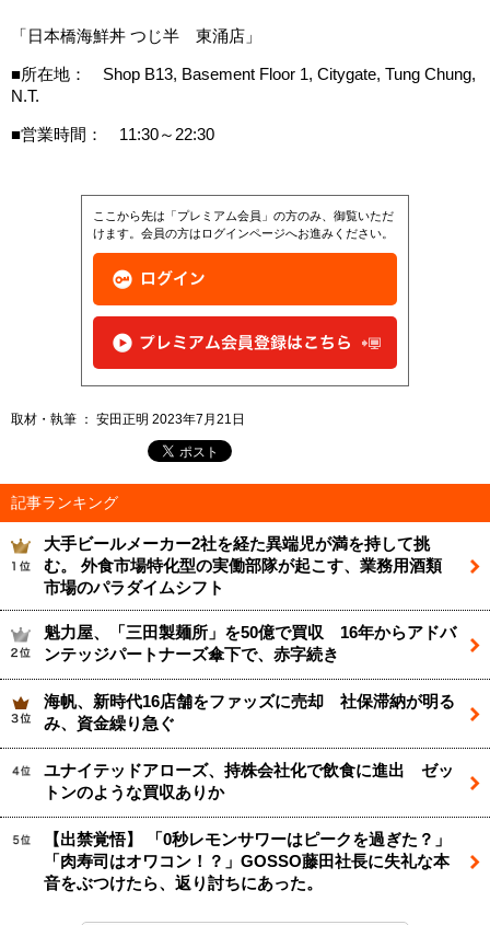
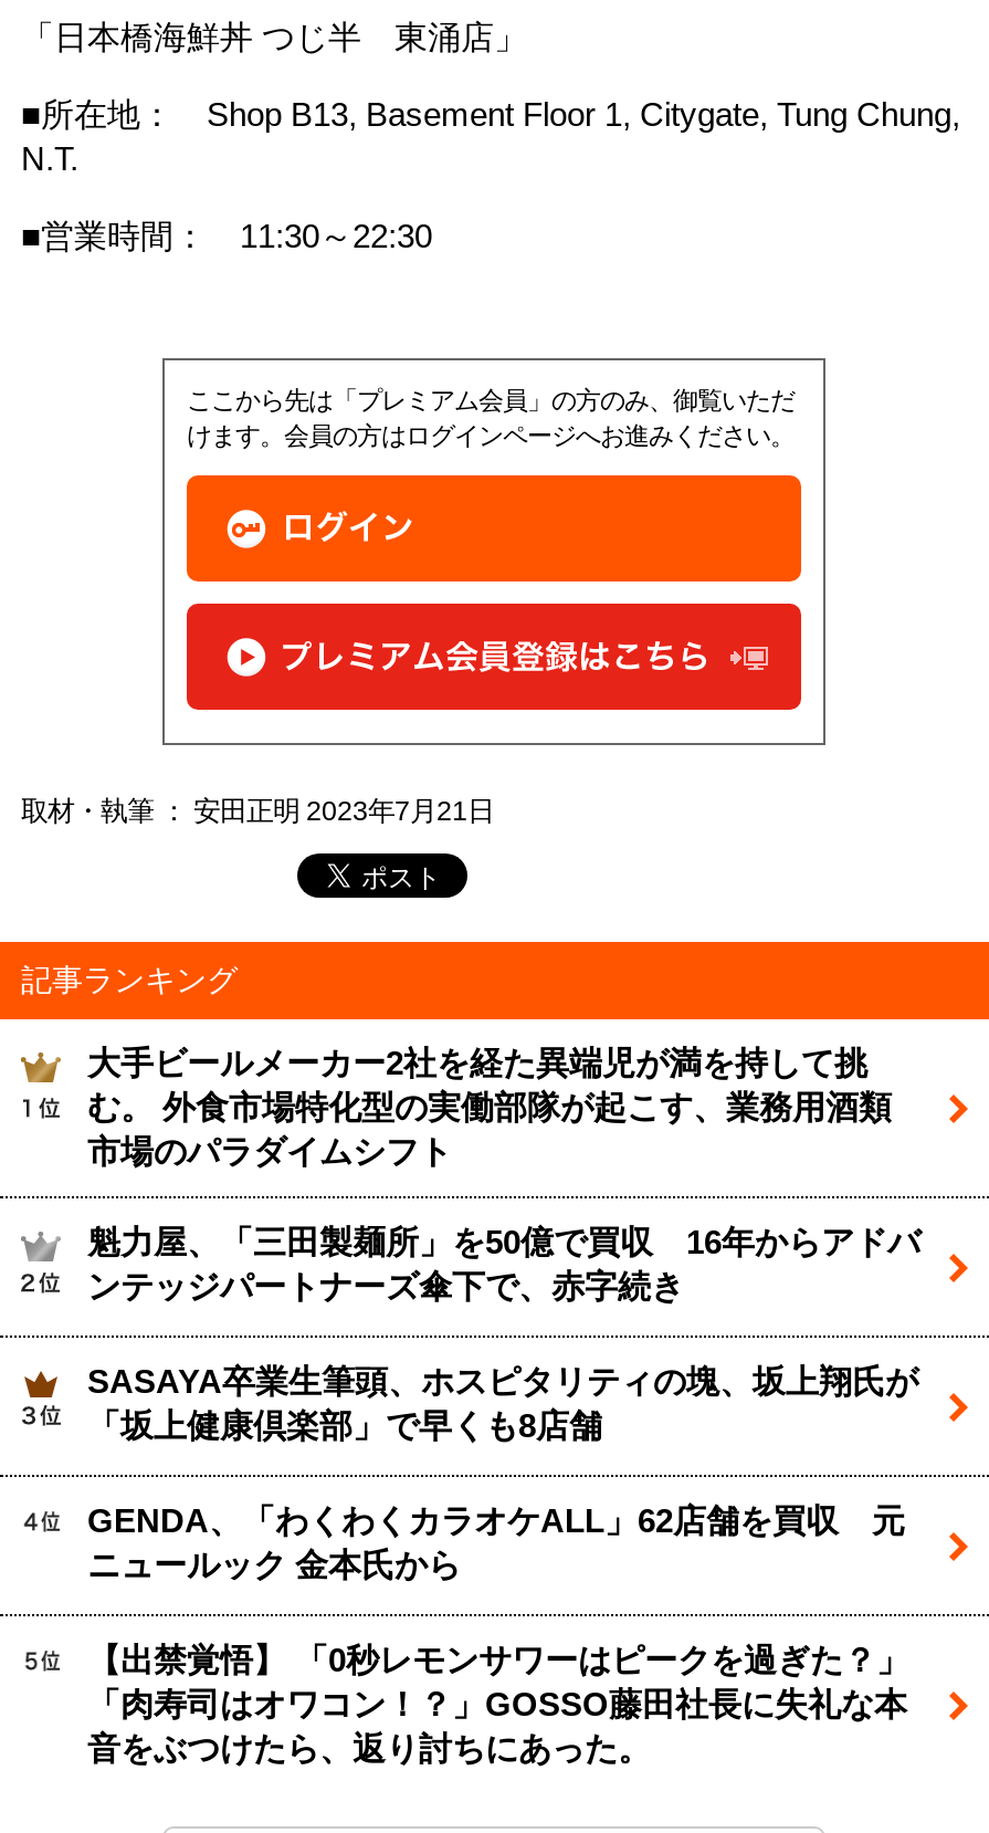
- 海帆、新時代16店舗をファッズに売却 社保滞納が明る
- み、資金繰り急ぐ
+ SASAYA卒業生筆頭、ホスピタリティの塊、坂上翔氏が
+ 「坂上健康倶楽部」で早くも8店舗

- ユナイテッドアローズ、持株会社化で飲食に進出 ゼッ
- トンのような買収ありか
+ GENDA、「わくわくカラオケALL」62店舗を買収 元
+ ニュールック 金本氏から
